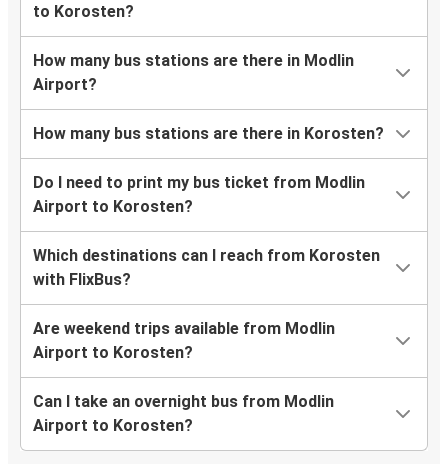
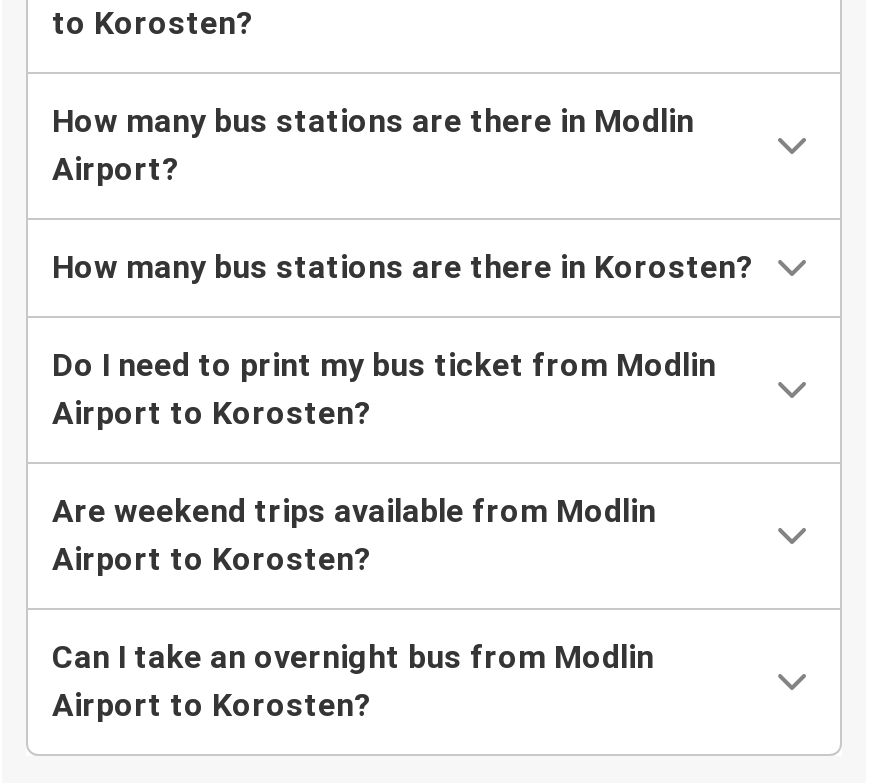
- Which destinations can I reach from Korosten
- with FlixBus?
